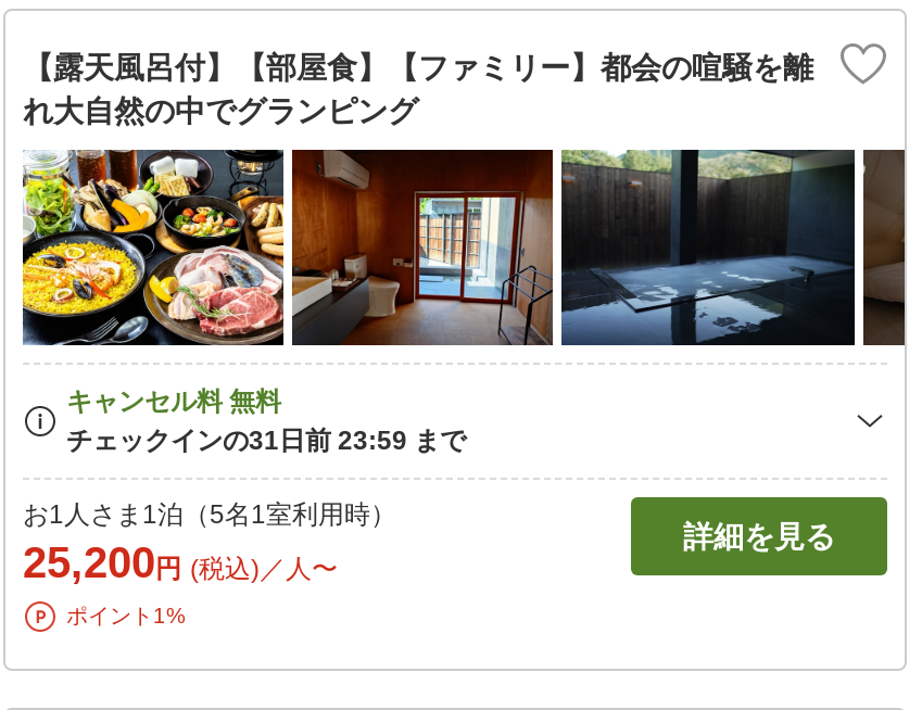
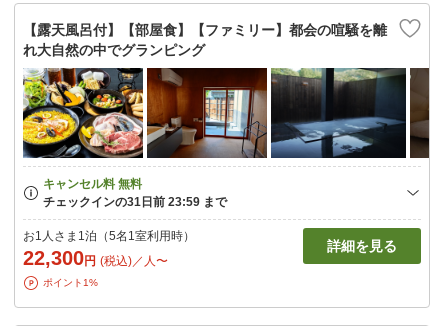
- 25,200円 (税込)／人〜
+ 22,300円 (税込)／人〜
